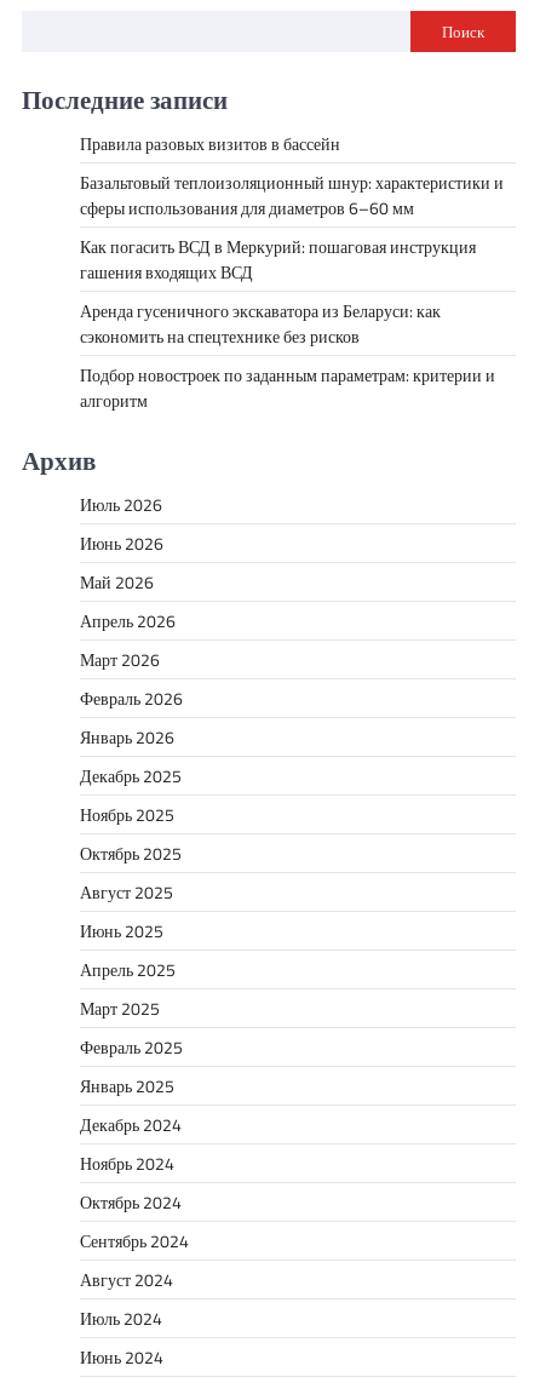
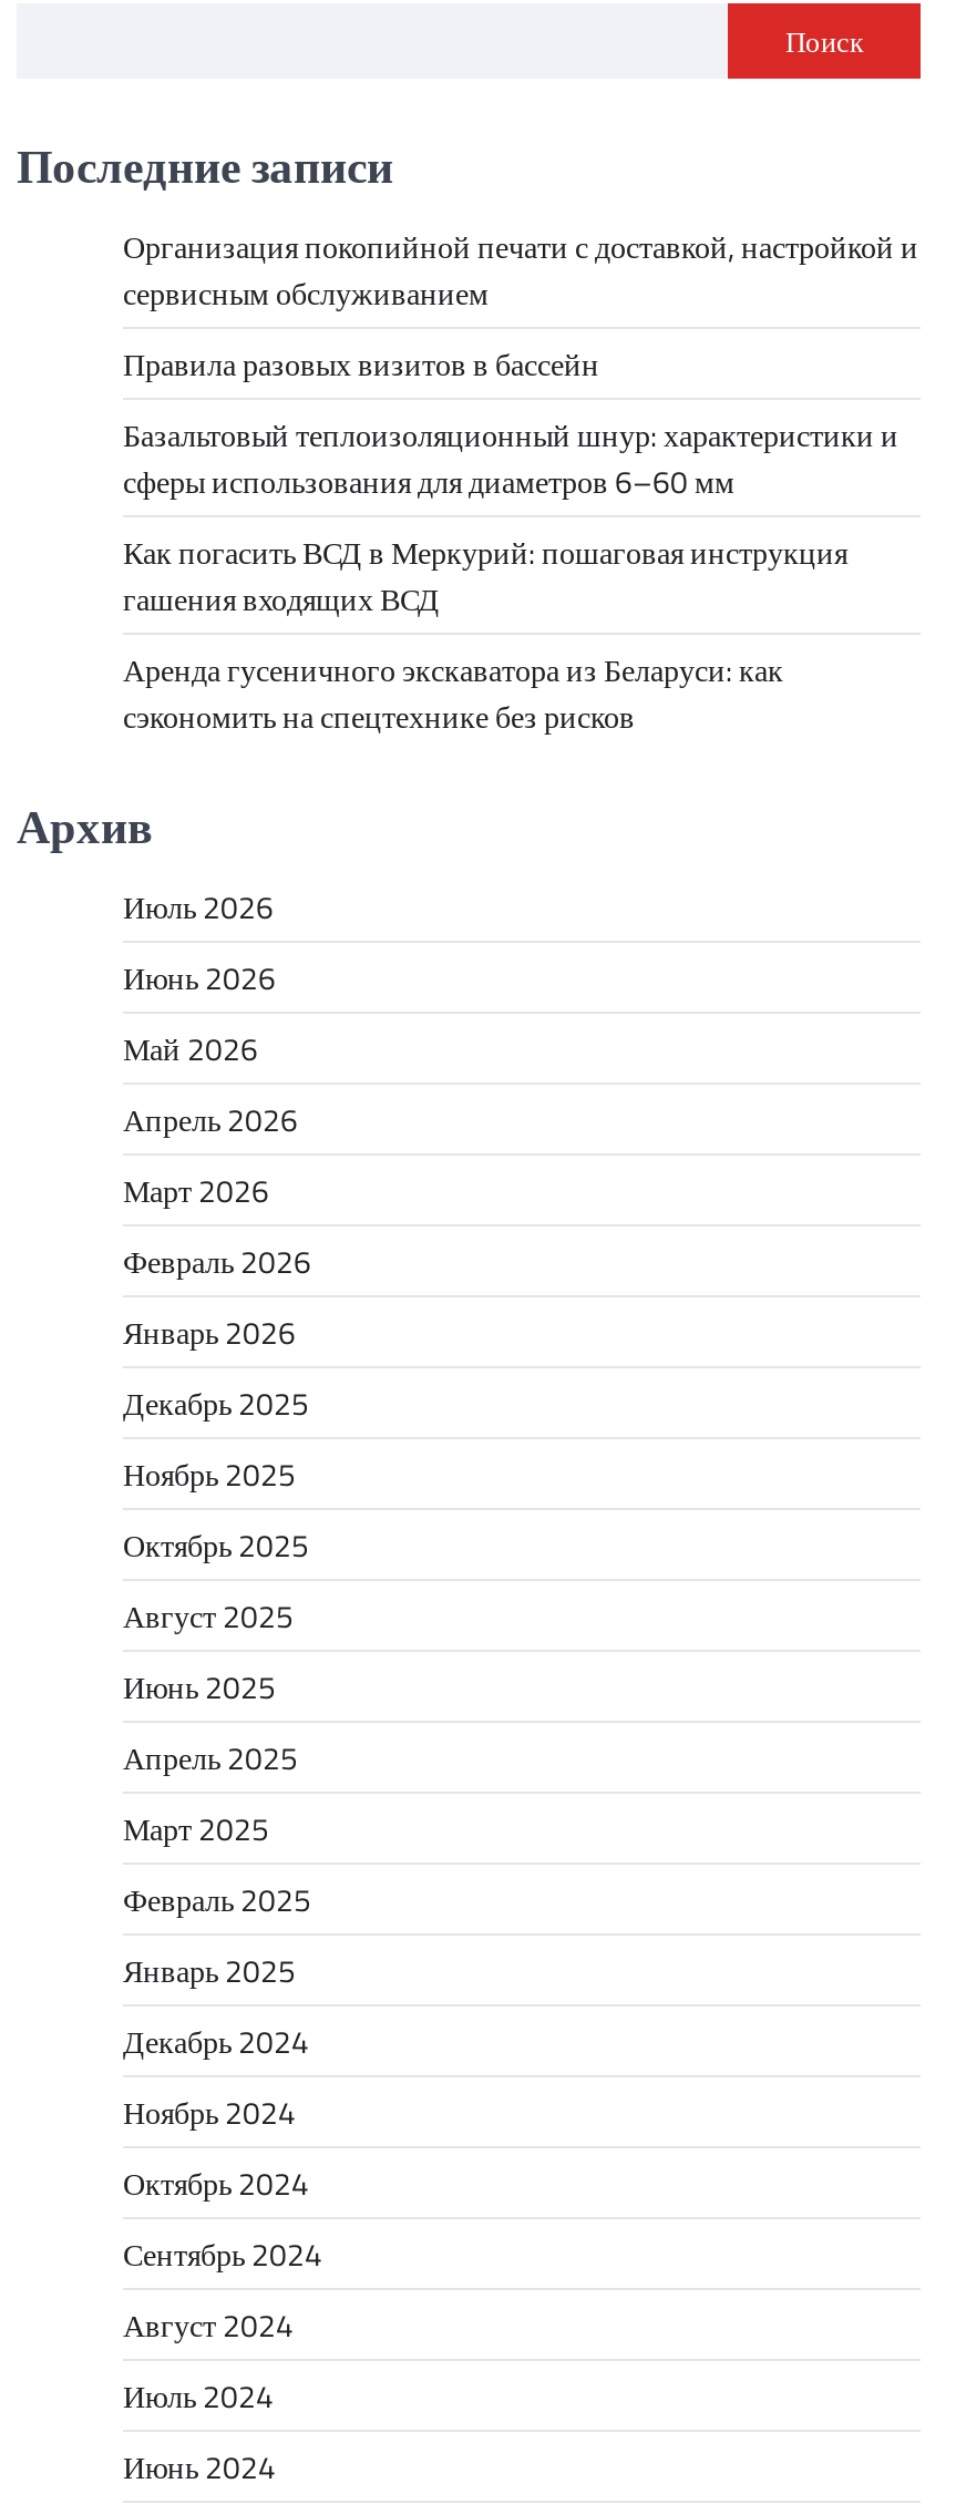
+ Организация покопийной печати с доставкой, настройкой и
+ сервисным обслуживанием

moved down: Правила разовых визитов в бассейн | Базальтовый теплоизоляционный шнур: характеристики и | сферы использования для диаметров 6–60 мм | Как погасить ВСД в Меркурий: пошаговая инструкция | гашения входящих ВСД | Аренда гусеничного экскаватора из Беларуси: как | сэкономить на спецтехнике без рисков

- Подбор новостроек по заданным параметрам: критерии и
- алгоритм
